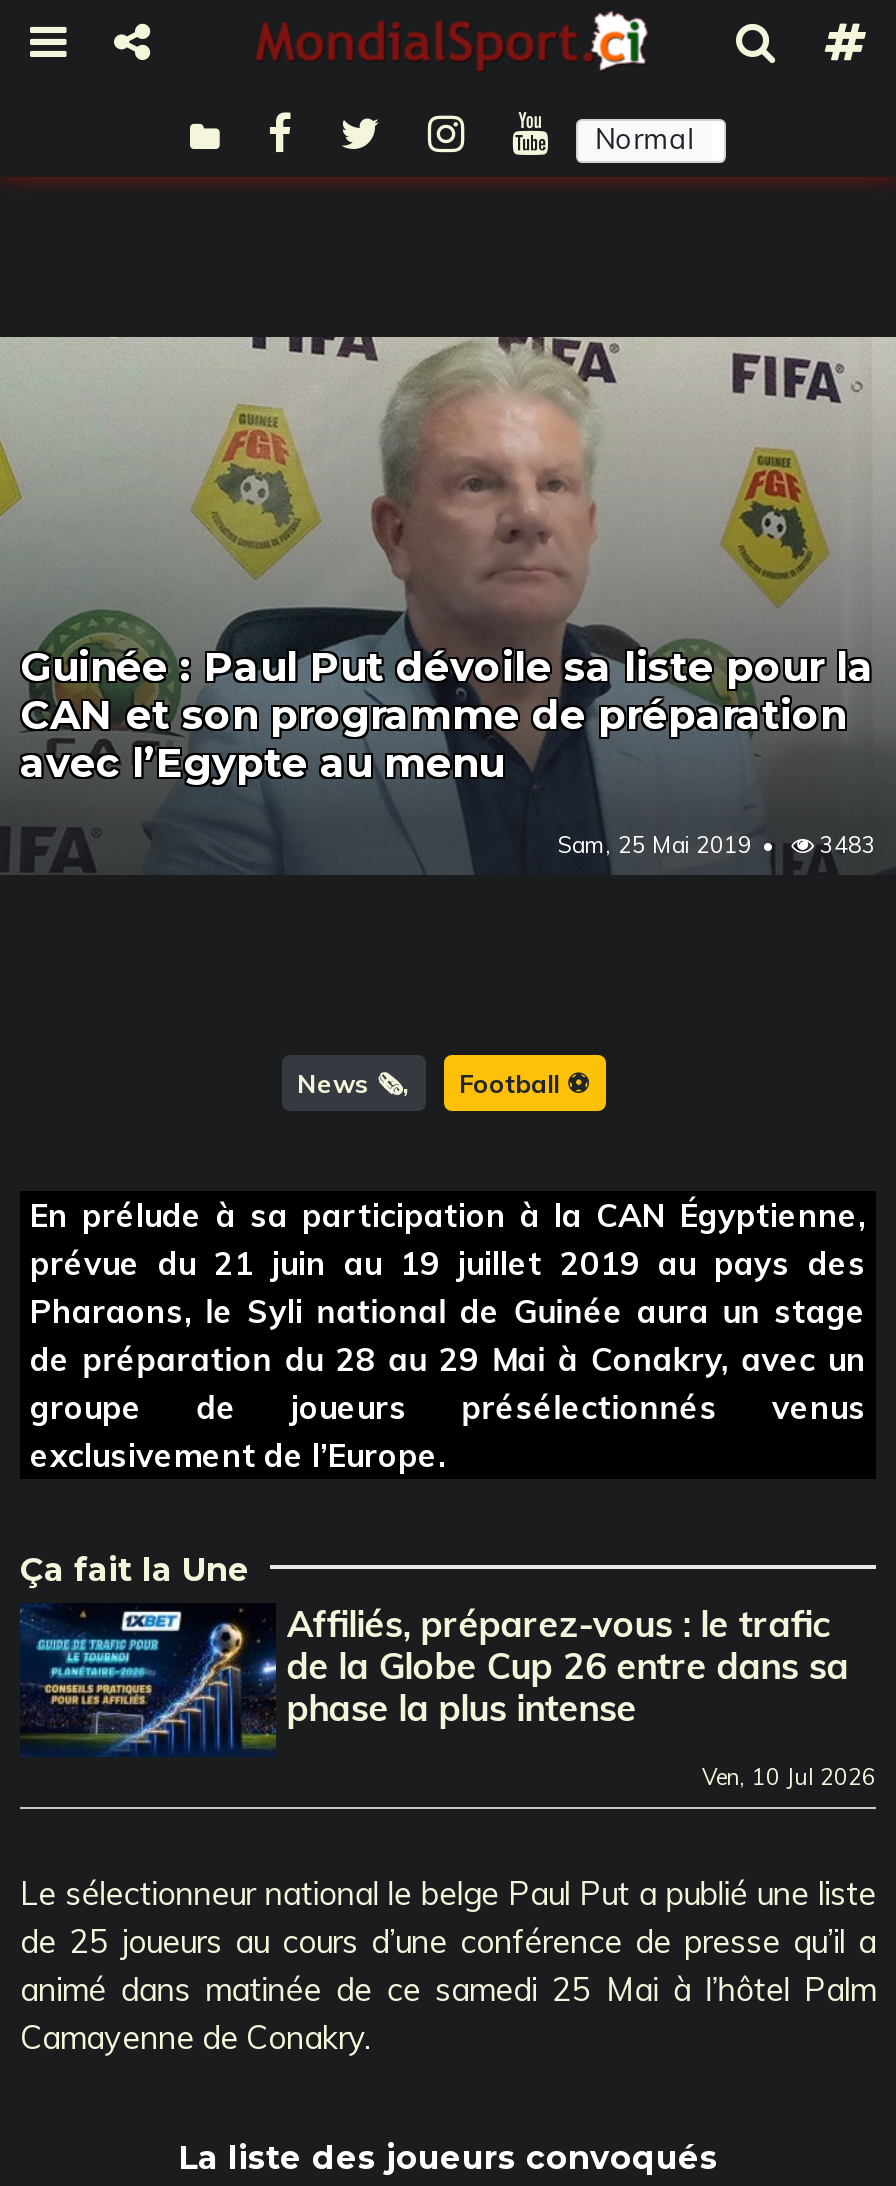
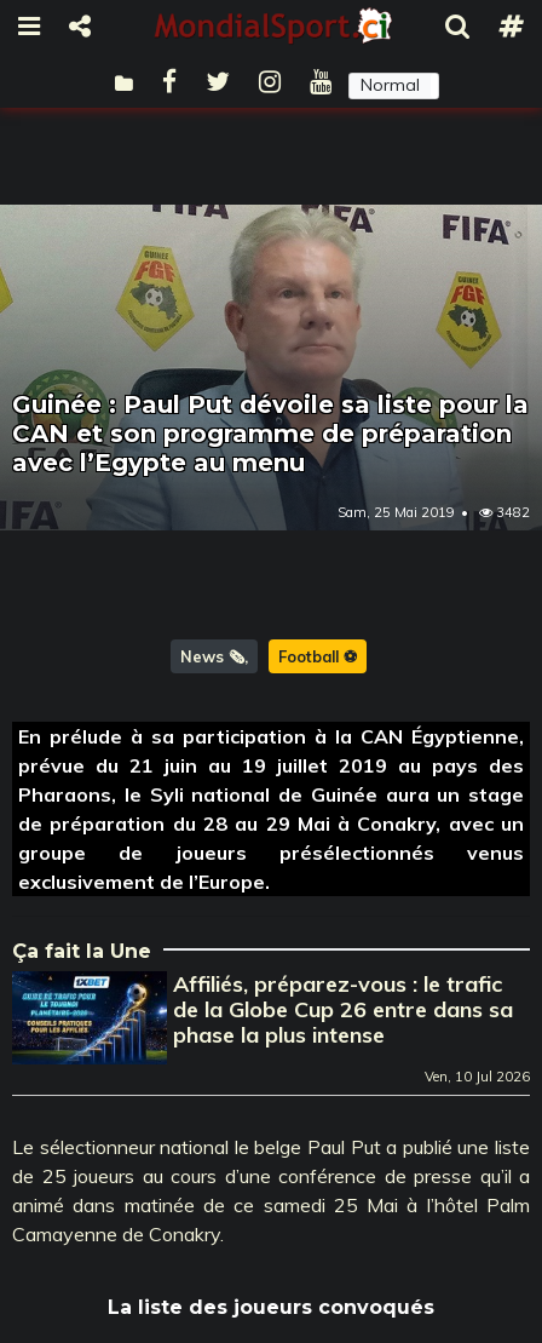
- 3483
+ 3482
